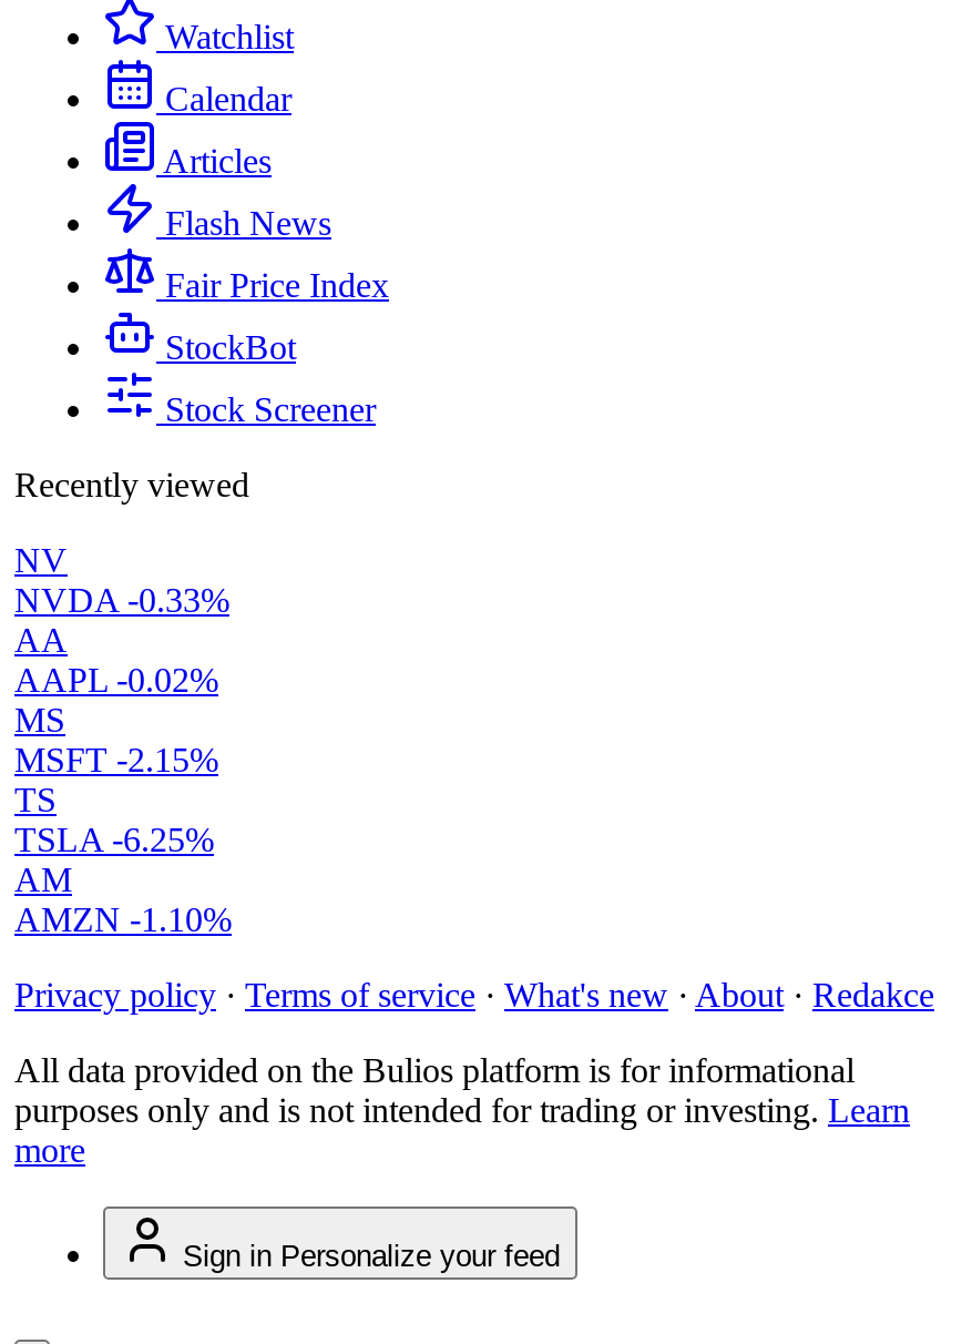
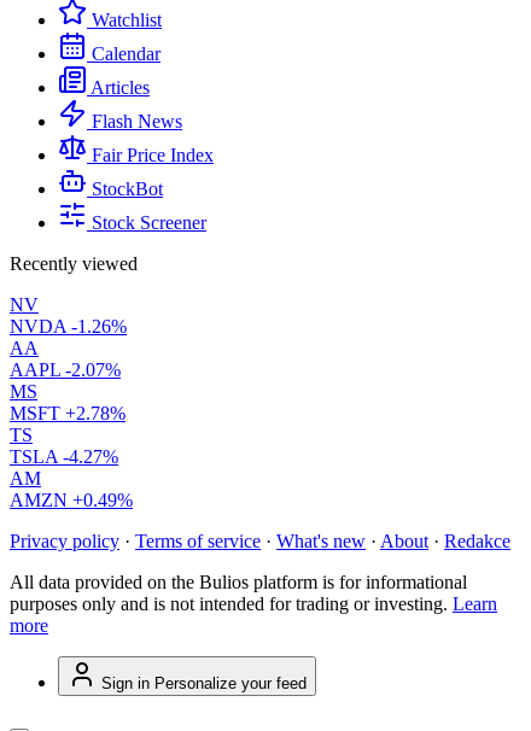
- NVDA -0.33%
+ NVDA -1.26%

- AAPL -0.02%
+ AAPL -2.07%

- MSFT -2.15%
+ MSFT +2.78%

- TSLA -6.25%
+ TSLA -4.27%

- AMZN -1.10%
+ AMZN +0.49%
